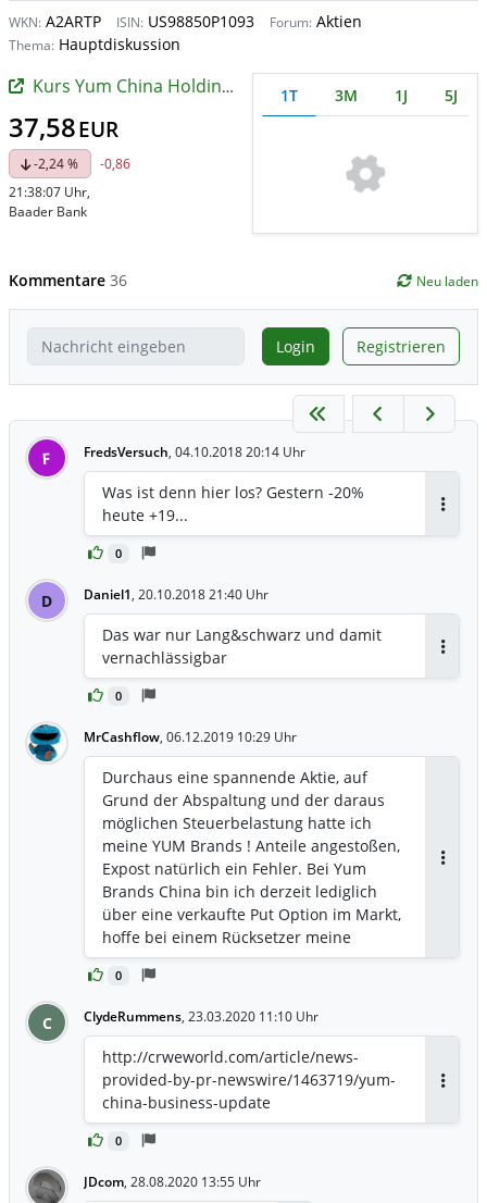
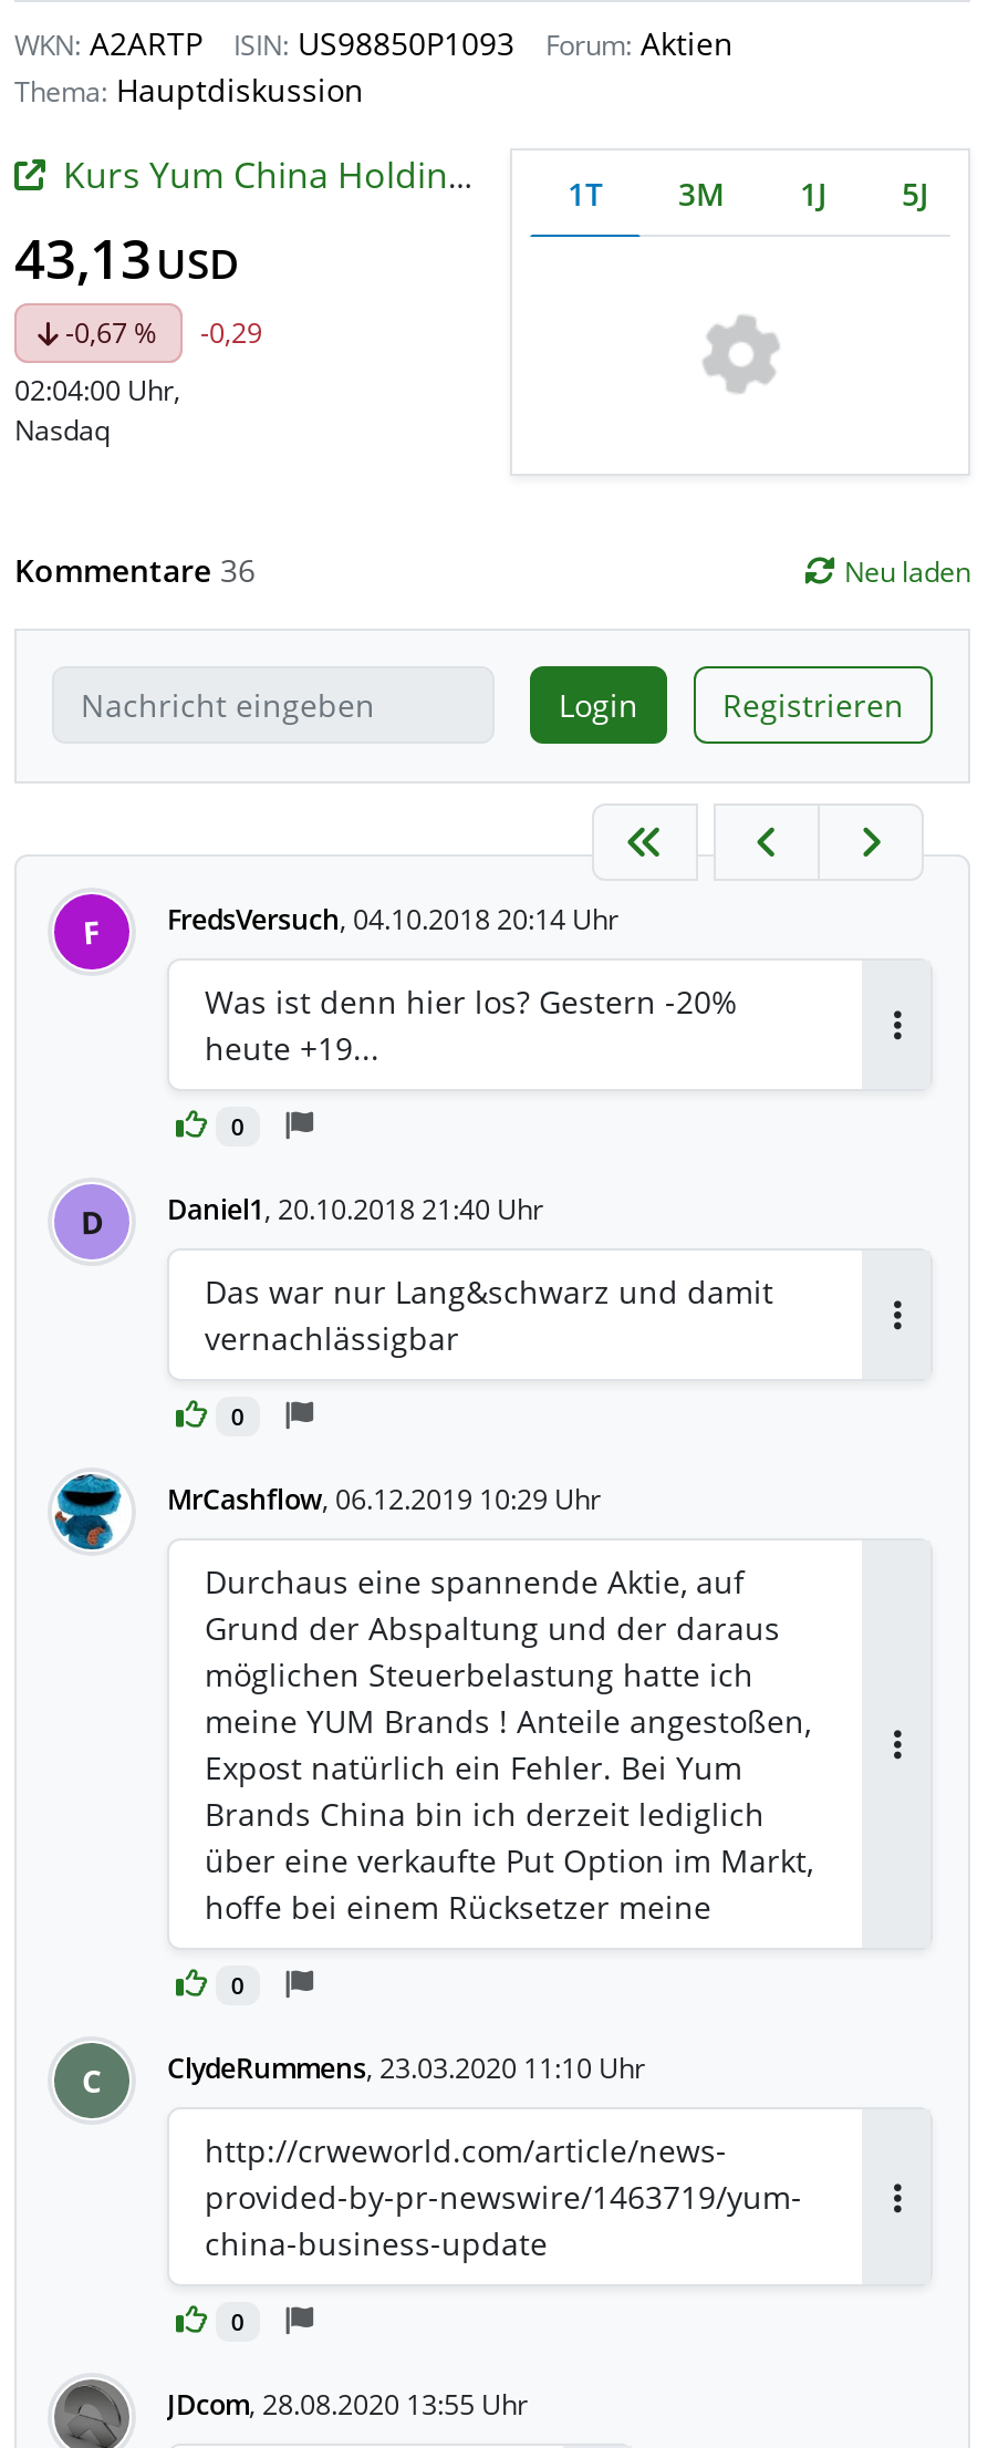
- 37,58 EUR
- -2,24 %
- -0,86
+ 43,13 USD
+ -0,67 %
+ -0,29

- 21:38:07 Uhr,
- Baader Bank
+ 02:04:00 Uhr,
+ Nasdaq
